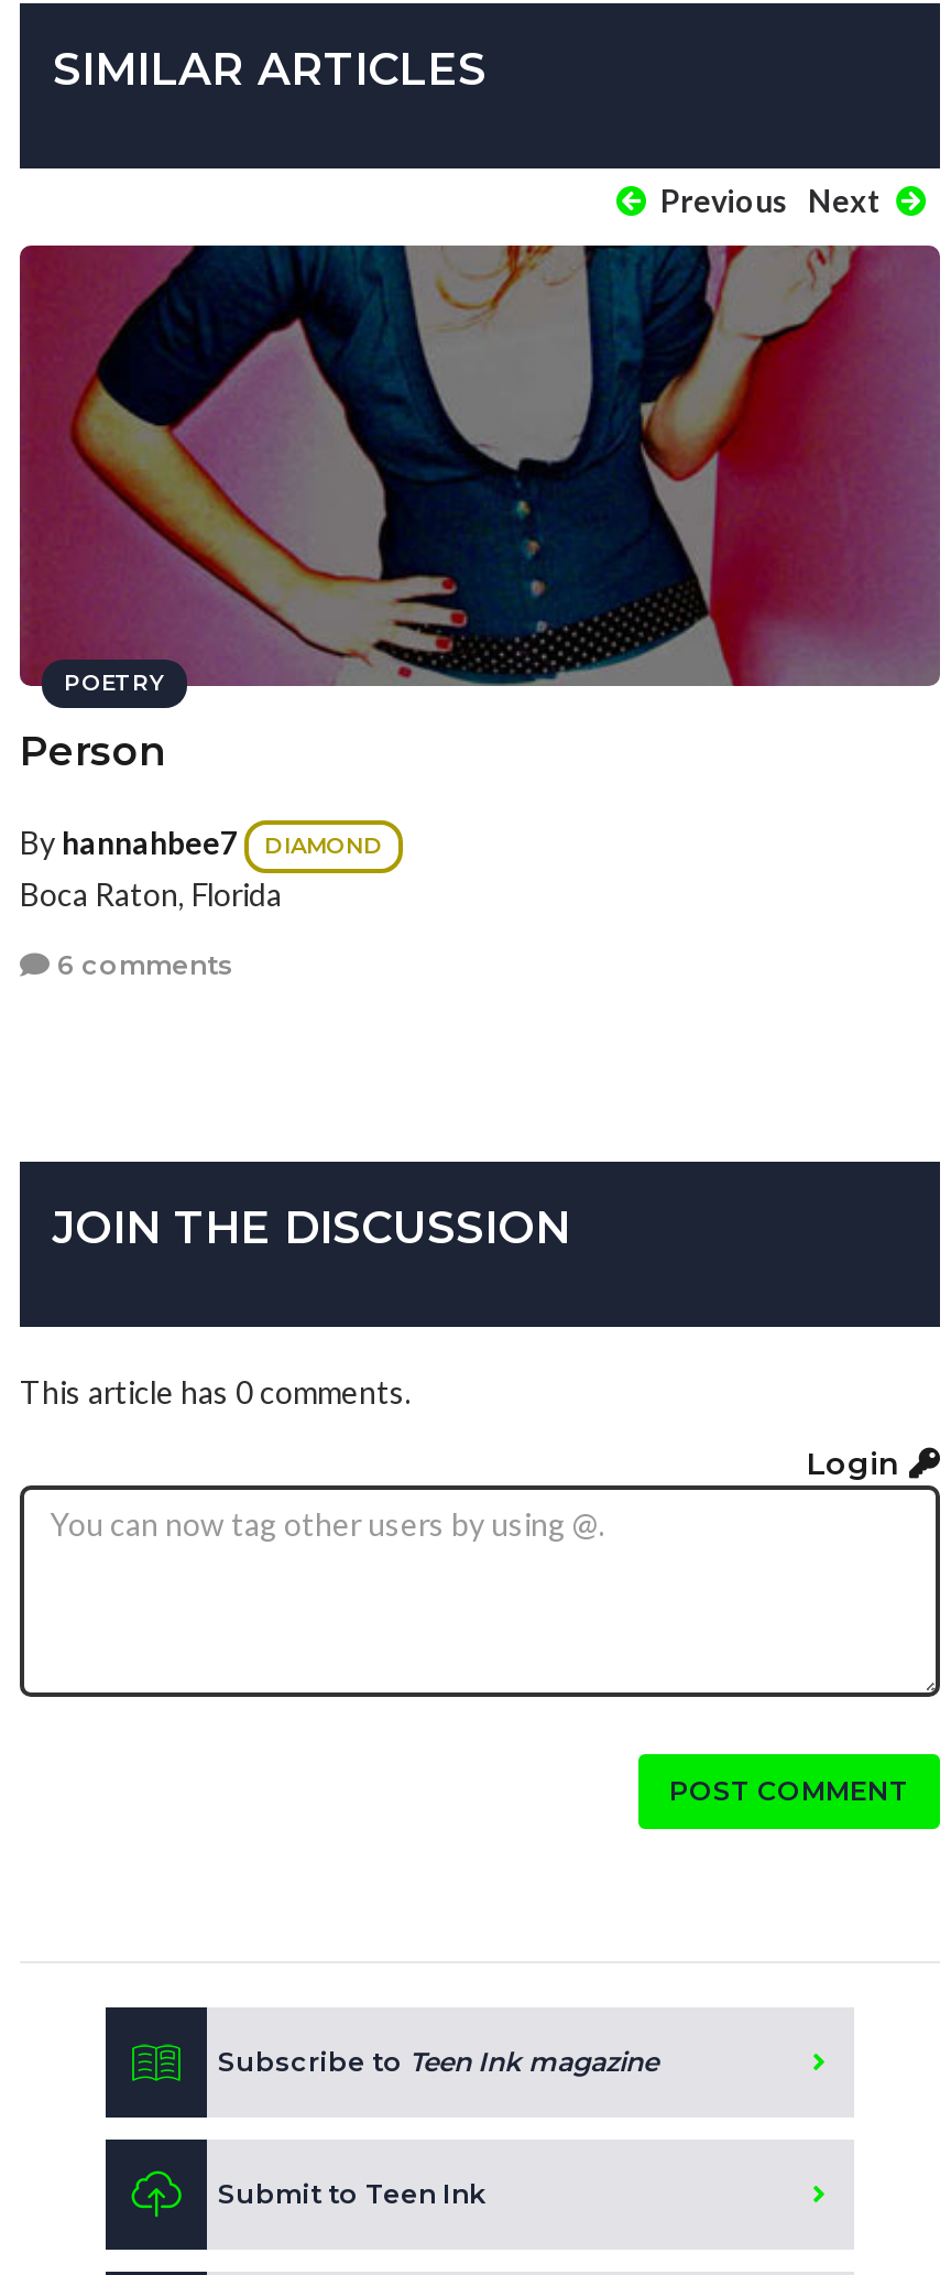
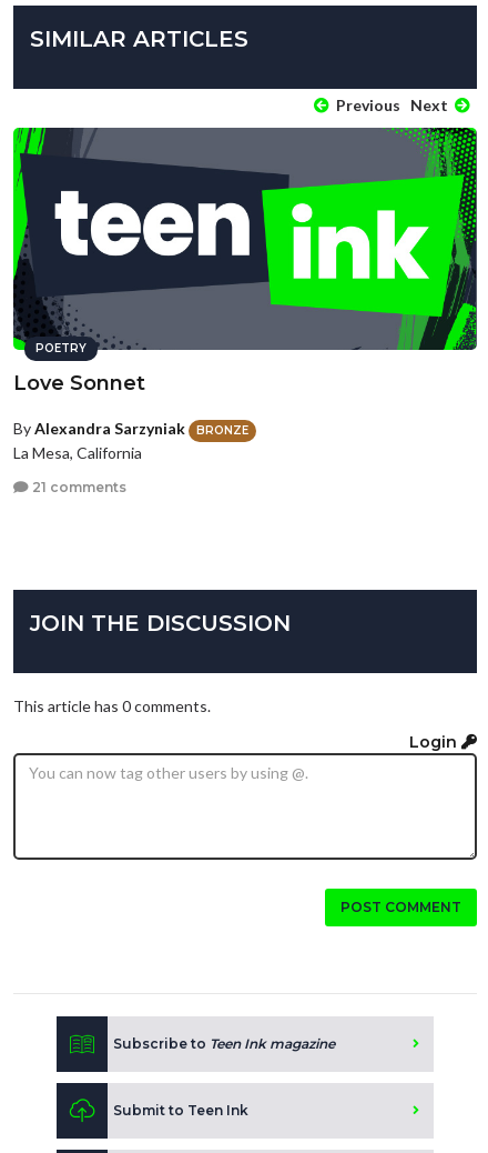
- [image]
- Person
+ [image]
+ Love Sonnet

- By hannahbee7
- DIAMOND
- Boca Raton, Florida
+ By Alexandra Sarzyniak
+ BRONZE
+ La Mesa, California

- 6 comments
+ 21 comments
